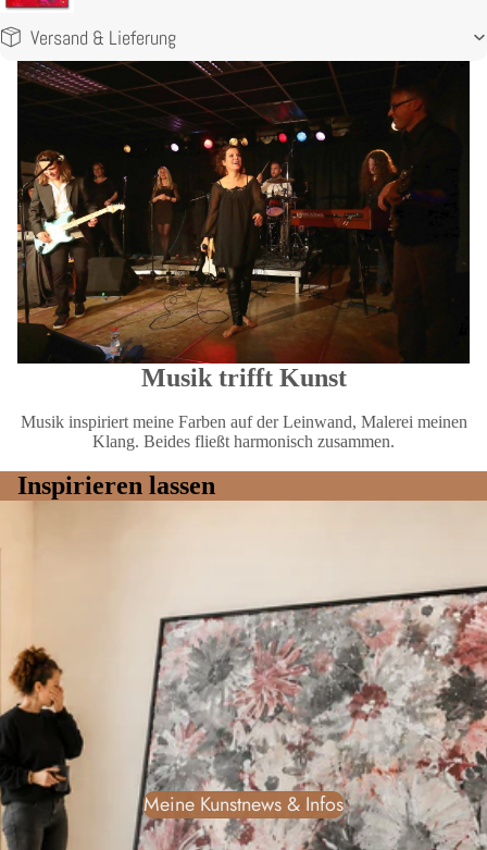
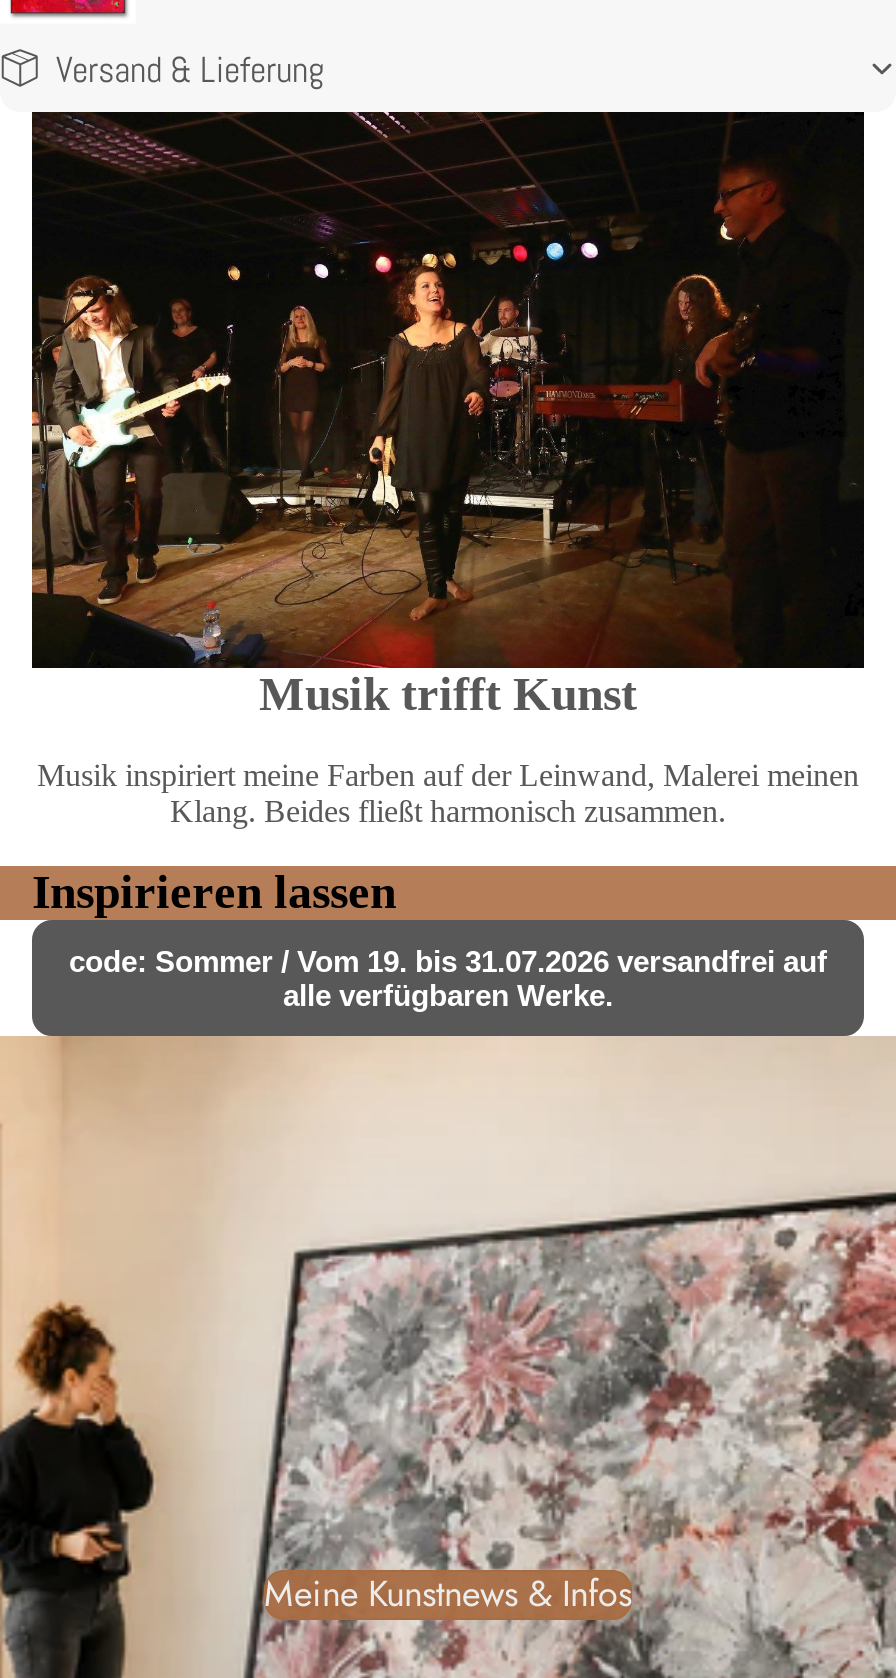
+ code: Sommer / Vom 19. bis 31.07.2026 versandfrei auf
+ alle verfügbaren Werke.
